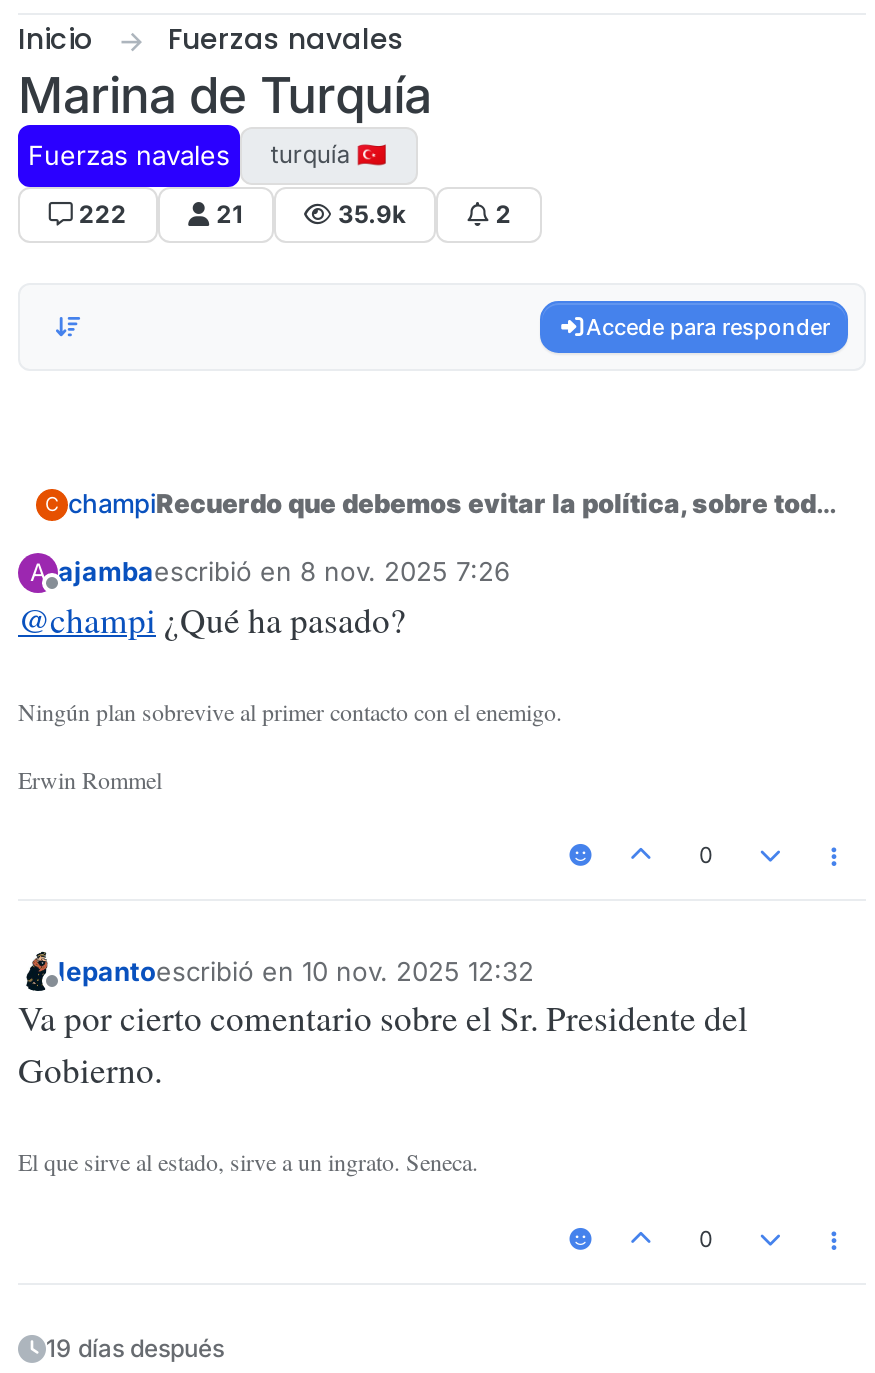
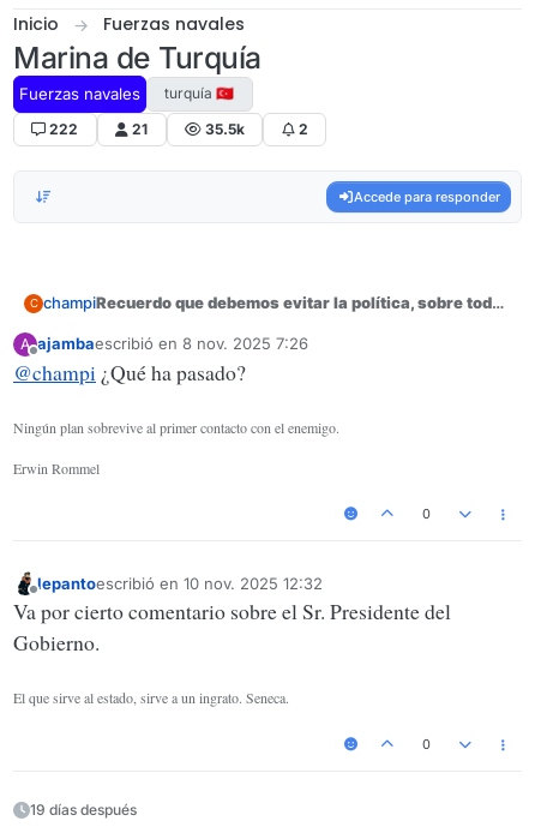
- 35.9k
+ 35.5k
